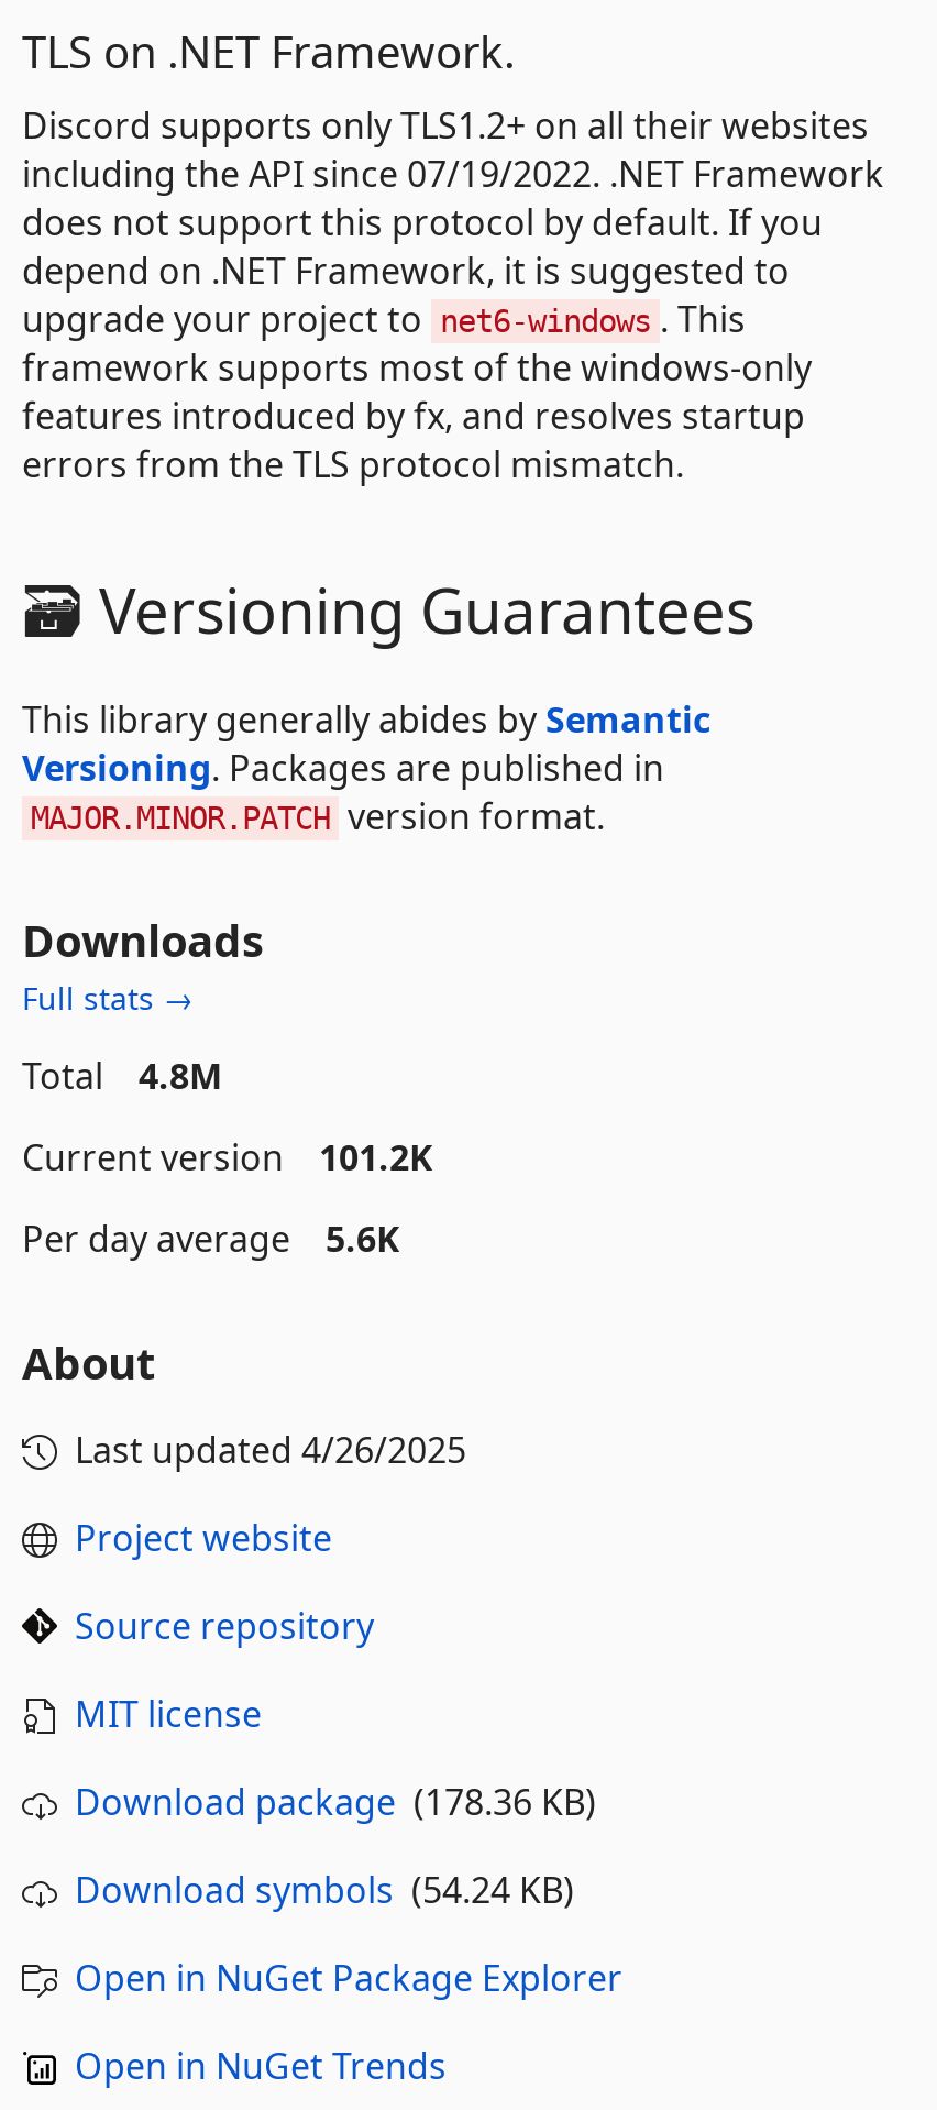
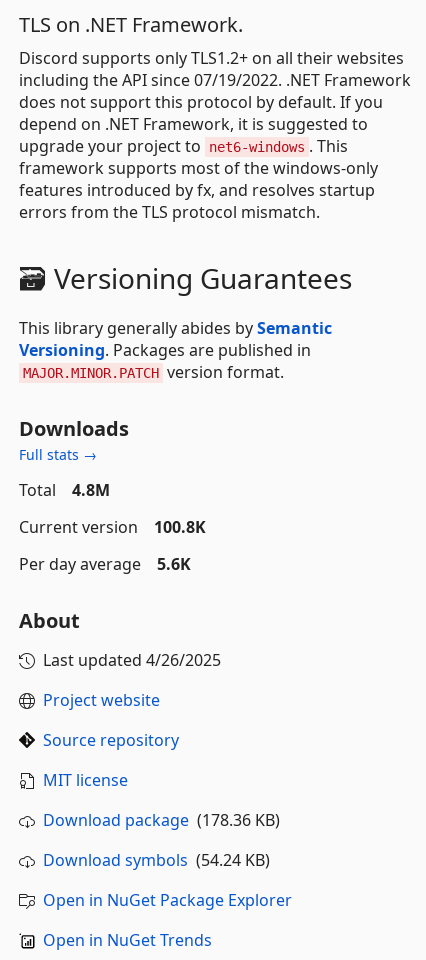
- Current version 101.2K
+ Current version 100.8K
